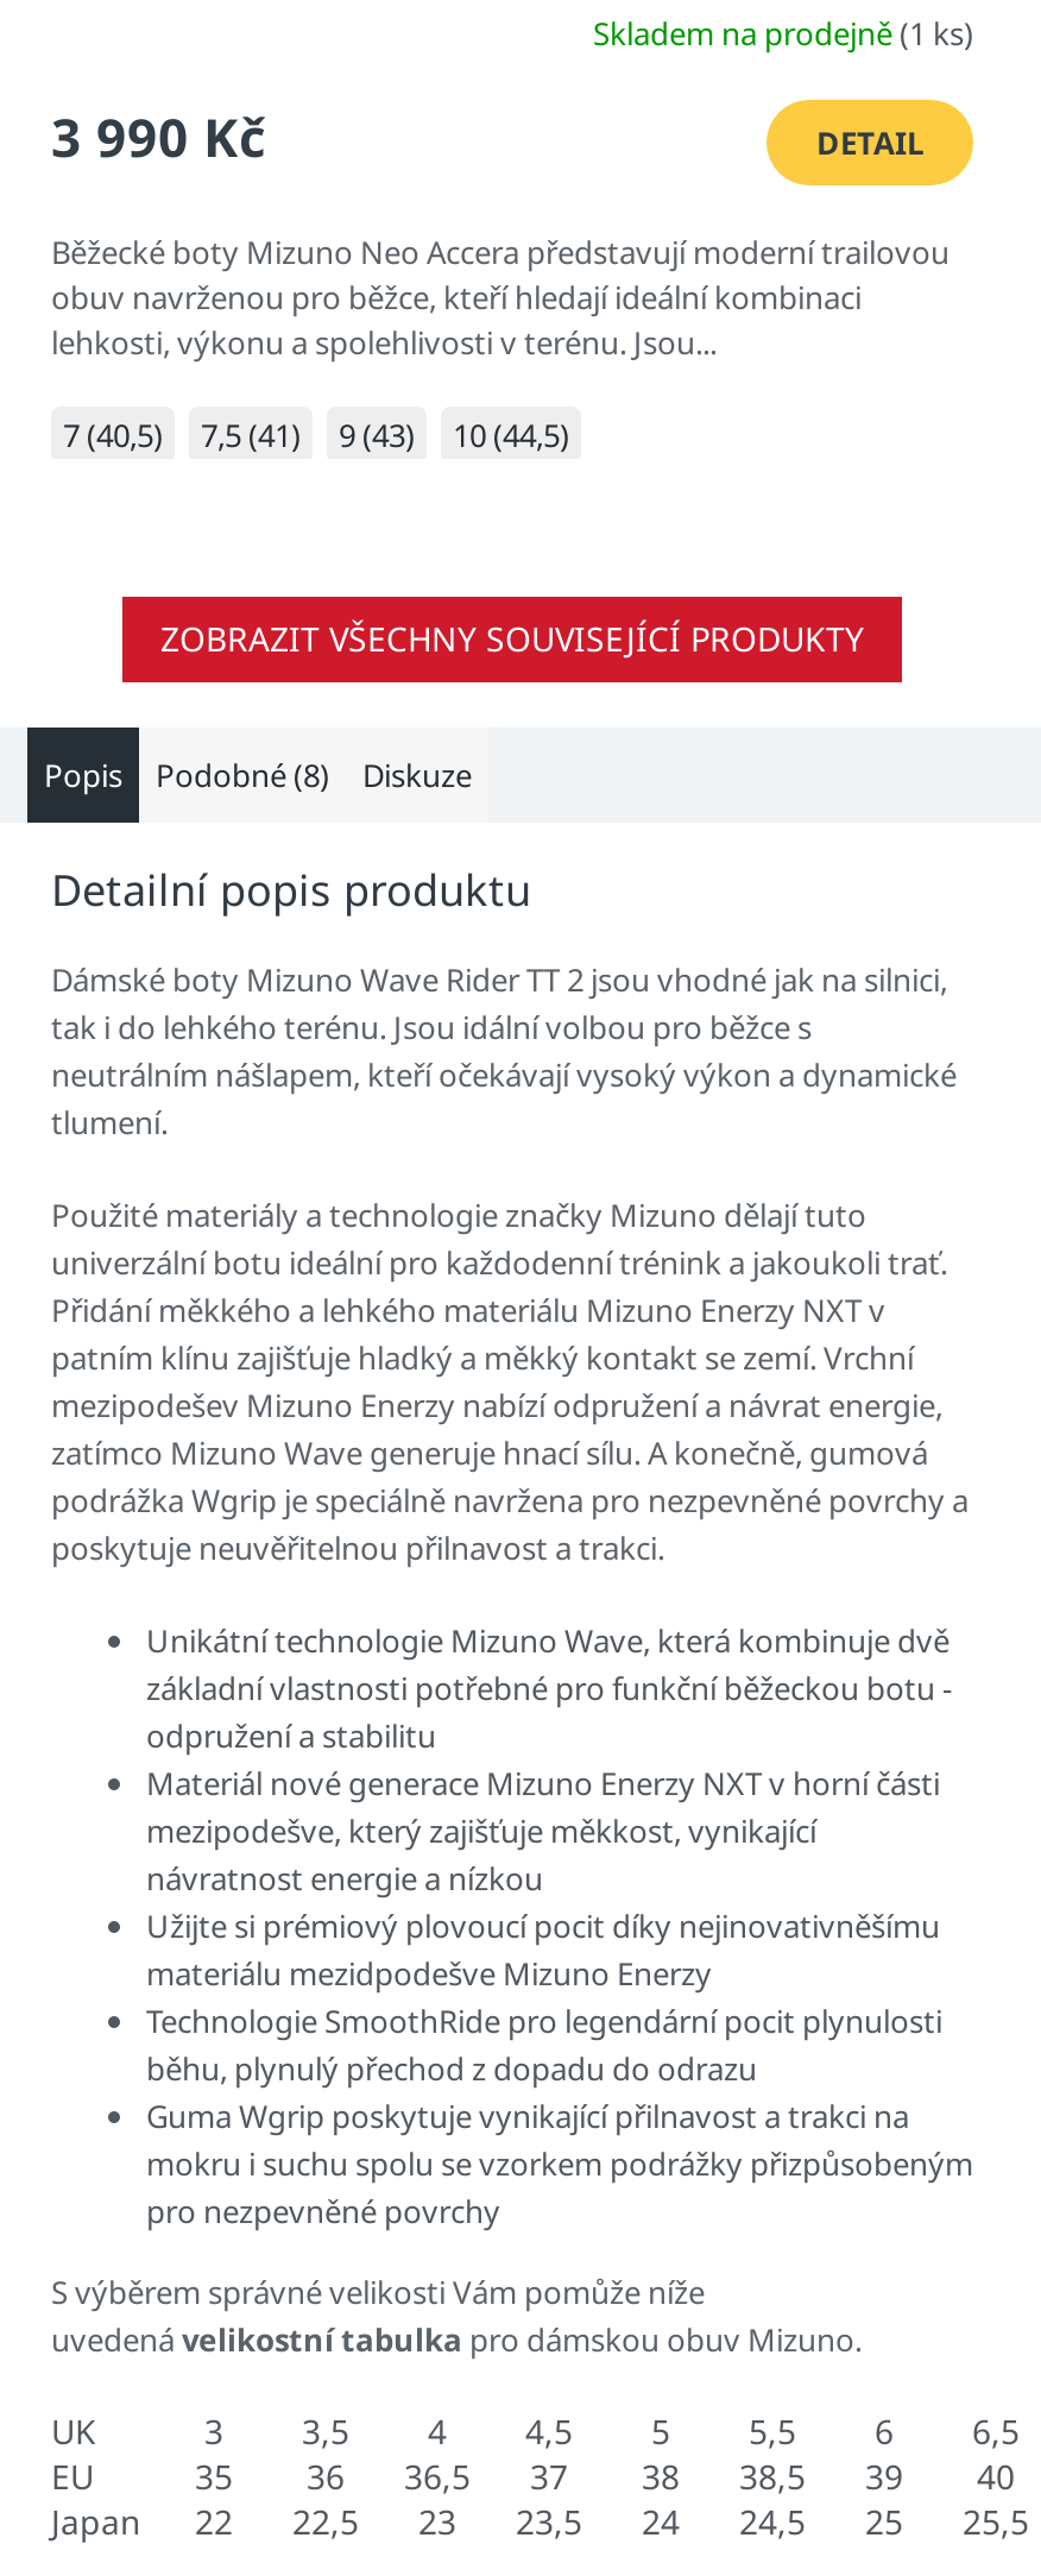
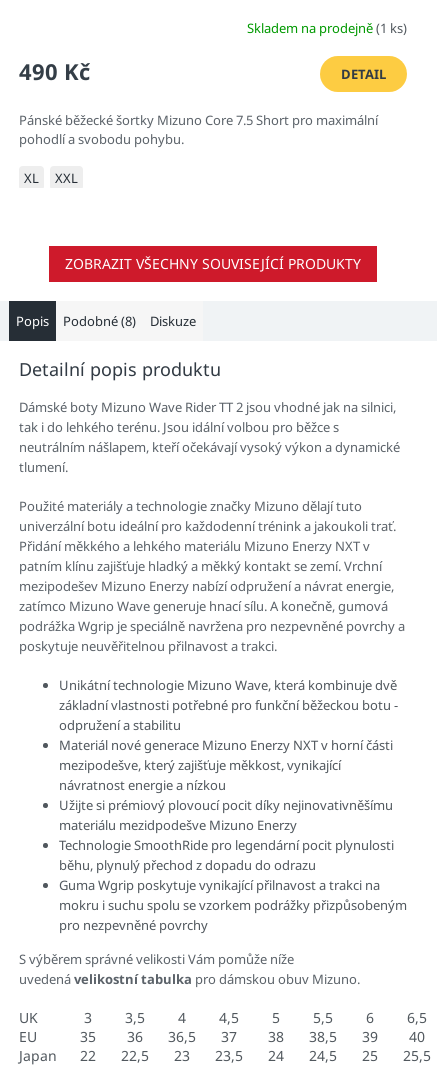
- 3 990 Kč
+ 490 Kč

- Běžecké boty Mizuno Neo Accera představují moderní trailovou
- obuv navrženou pro běžce, kteří hledají ideální kombinaci
- lehkosti, výkonu a spolehlivosti v terénu. Jsou...
+ Pánské běžecké šortky Mizuno Core 7.5 Short pro maximální
+ pohodlí a svobodu pohybu.

- 7 (40,5)
- 7,5 (41)
- 9 (43)
- 10 (44,5)
+ XL
+ XXL
